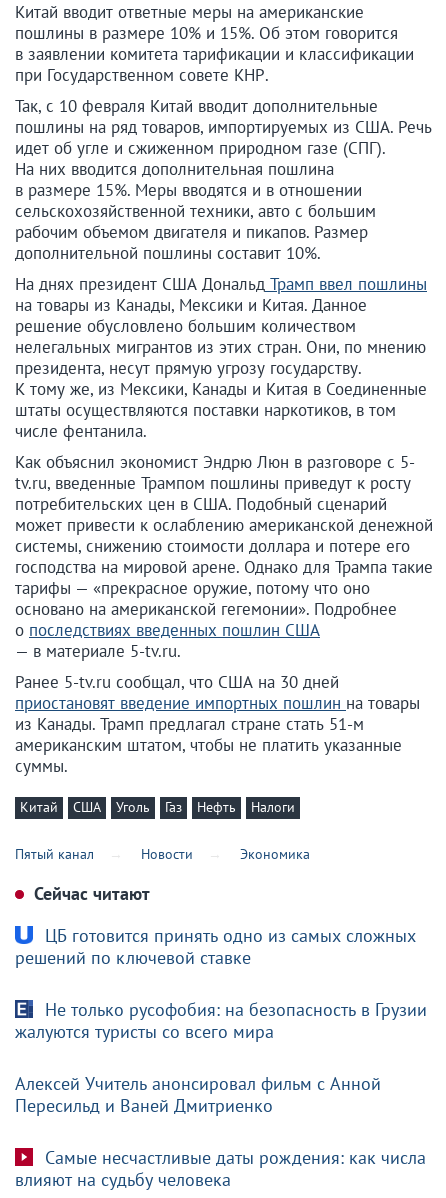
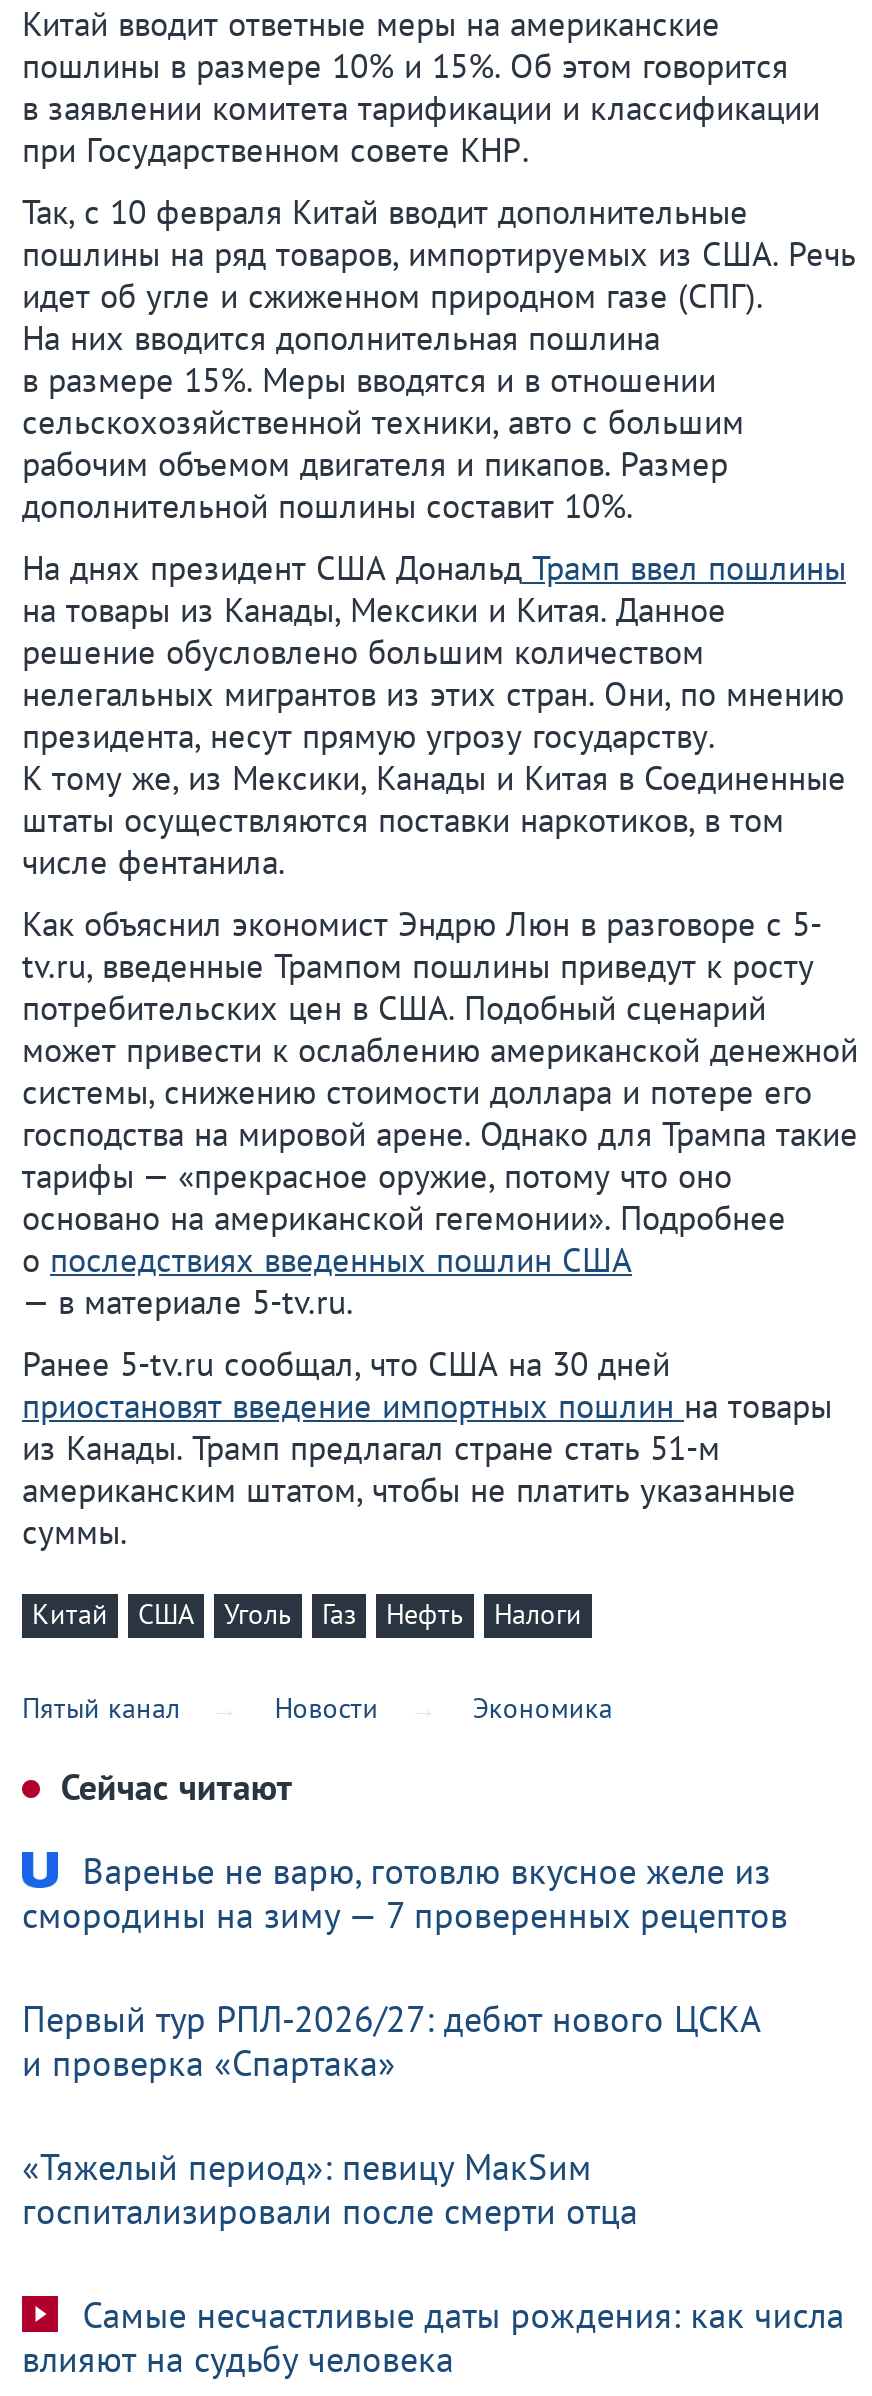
- ЦБ готовится принять одно из самых сложных
- решений по ключевой ставке
+ Варенье не варю, готовлю вкусное желе из
+ смородины на зиму — 7 проверенных рецептов

- Не только русофобия: на безопасность в Грузии
- жалуются туристы со всего мира
+ Первый тур РПЛ-2026/27: дебют нового ЦСКА
+ и проверка «Спартака»

- Алексей Учитель анонсировал фильм с Анной
- Пересильд и Ваней Дмитриенко
+ «Тяжелый период»: певицу МакSим
+ госпитализировали после смерти отца
